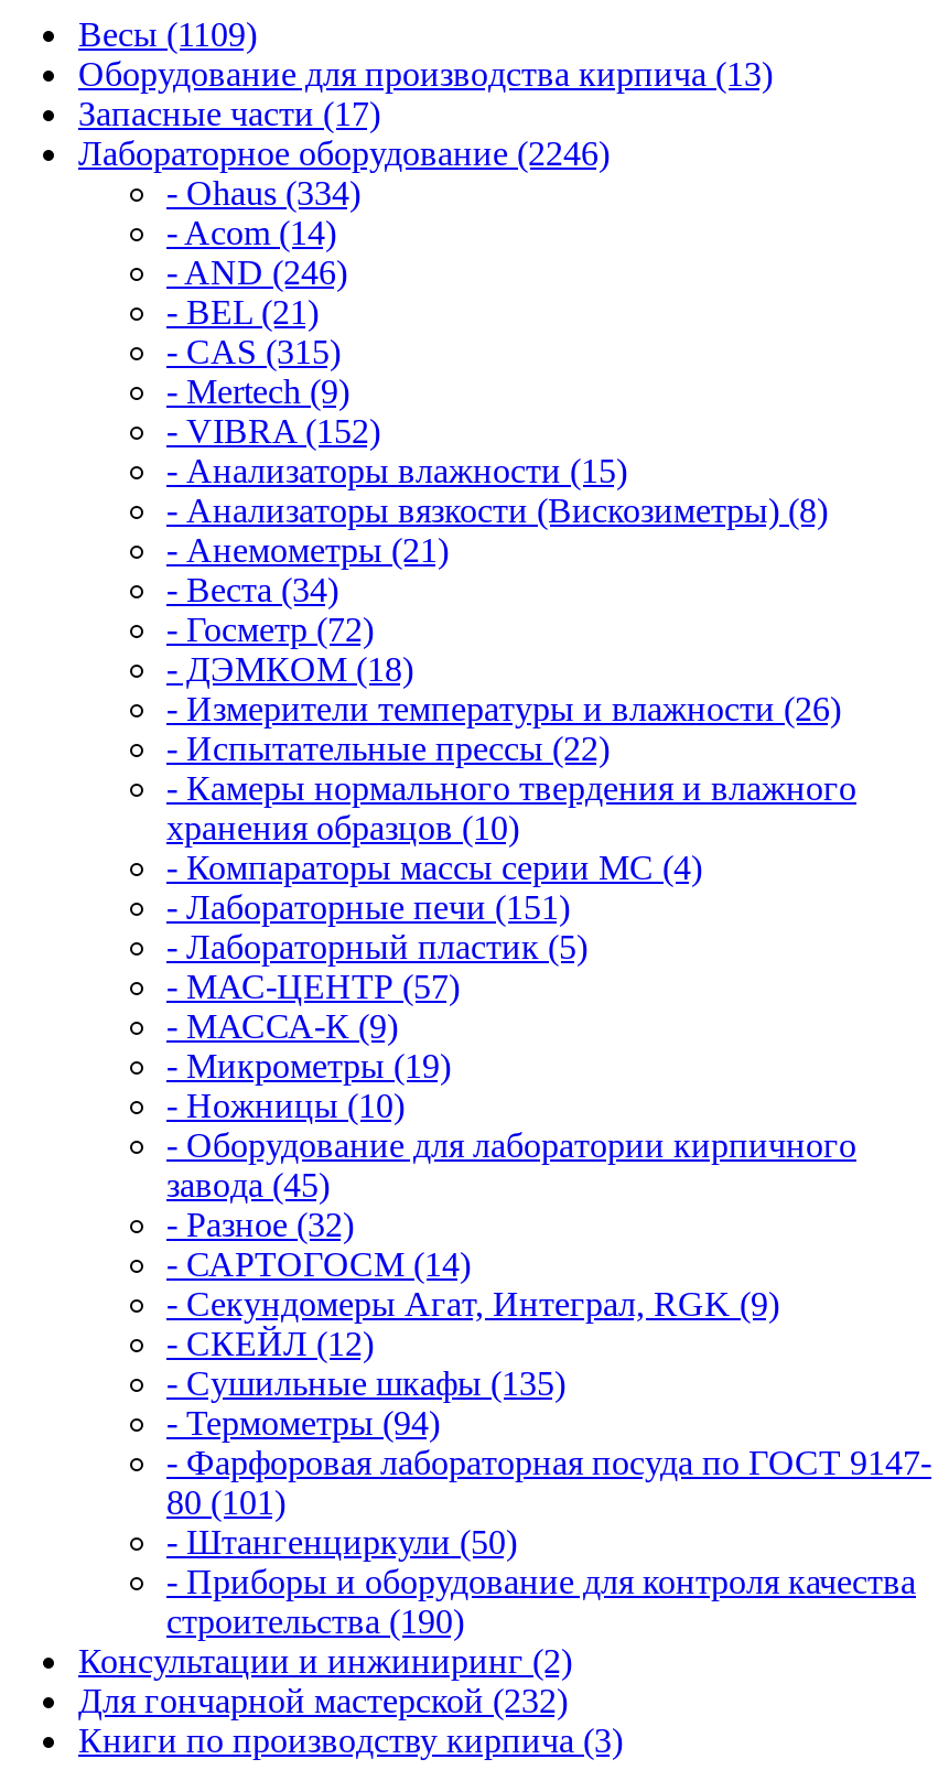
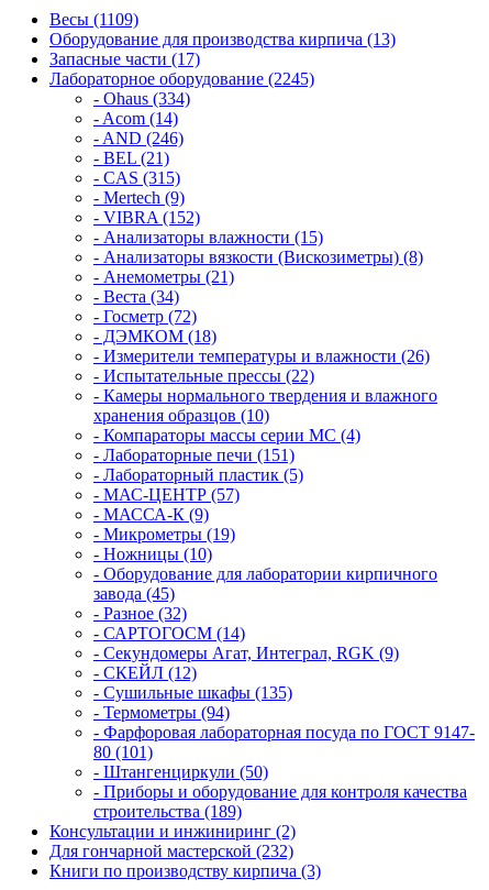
- Лабораторное оборудование (2246)
+ Лабораторное оборудование (2245)

- строительства (190)
+ строительства (189)
